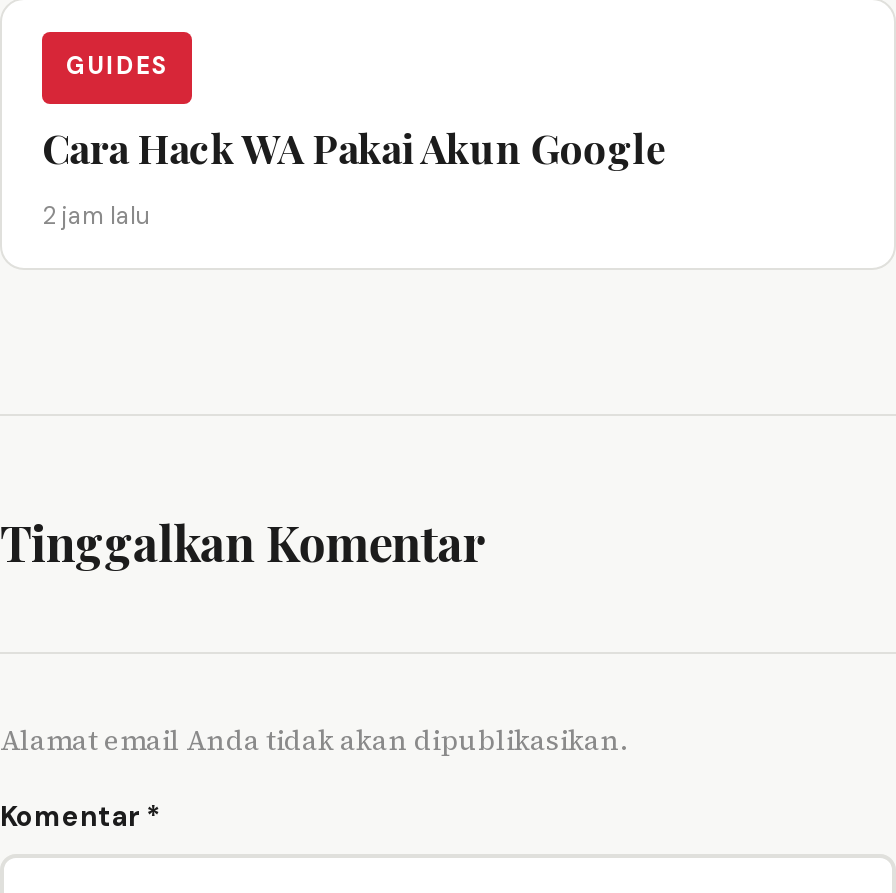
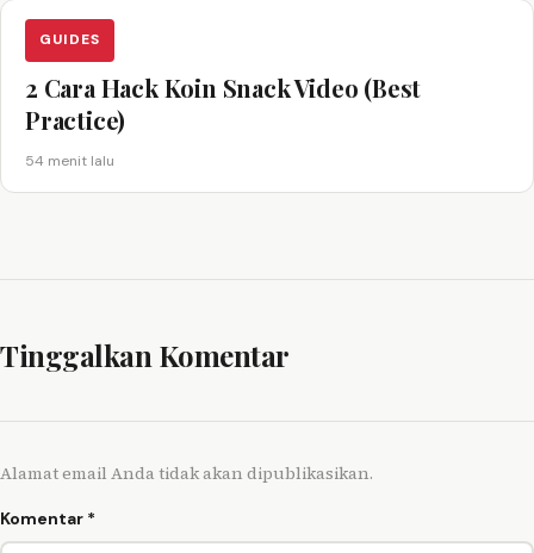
- Cara Hack WA Pakai Akun Google
+ 2 Cara Hack Koin Snack Video (Best
+ Practice)

- 2 jam lalu
+ 54 menit lalu
